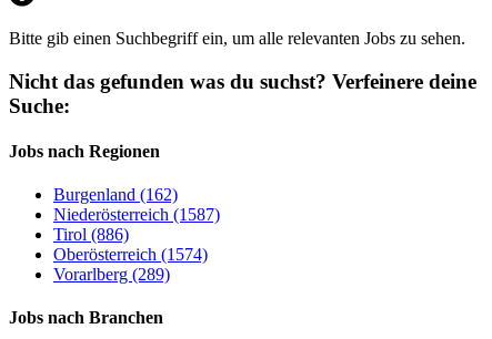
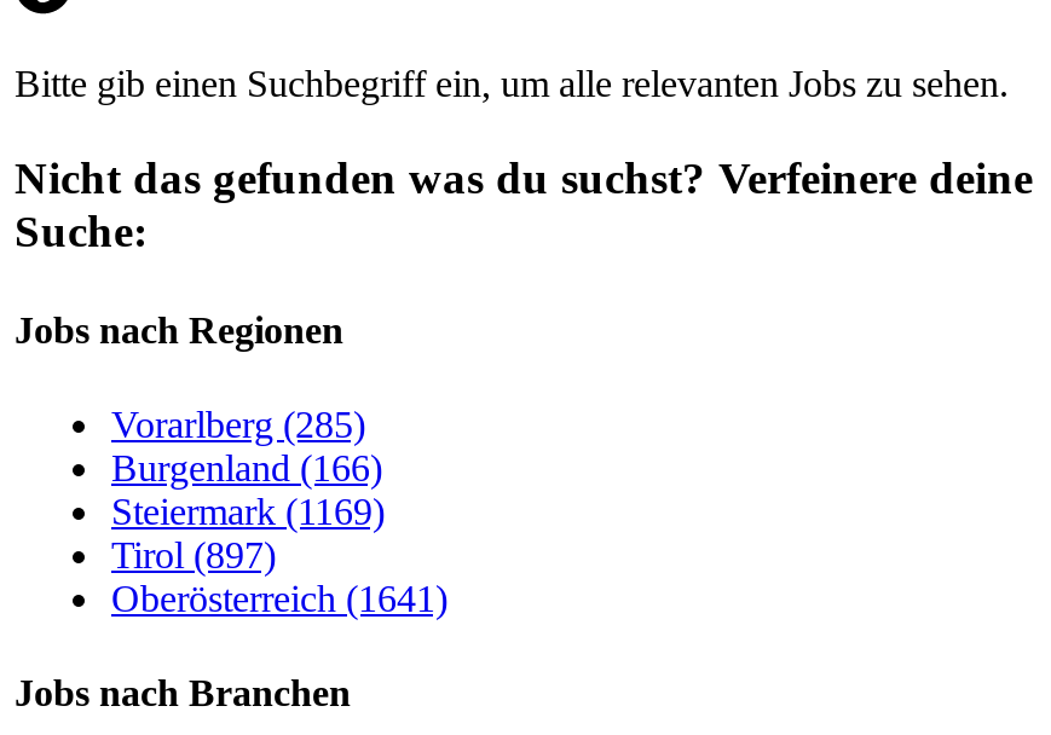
- Burgenland (162)
- Niederösterreich (1587)
- Tirol (886)
- Oberösterreich (1574)
- Vorarlberg (289)
+ Vorarlberg (285)
+ Burgenland (166)
+ Steiermark (1169)
+ Tirol (897)
+ Oberösterreich (1641)
